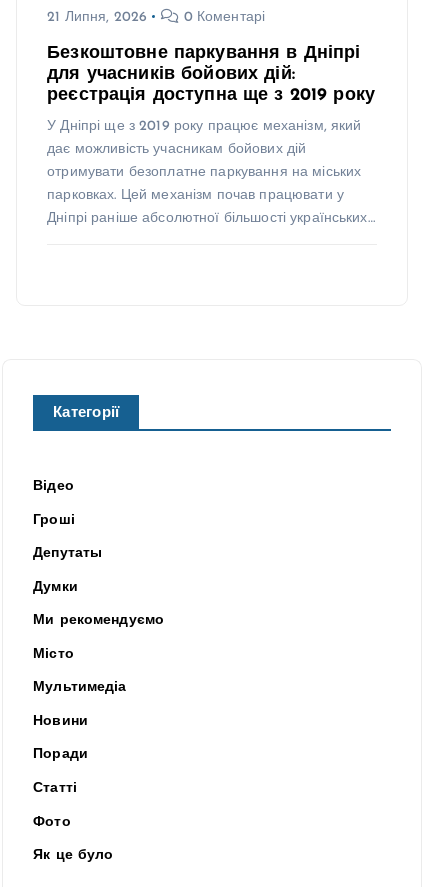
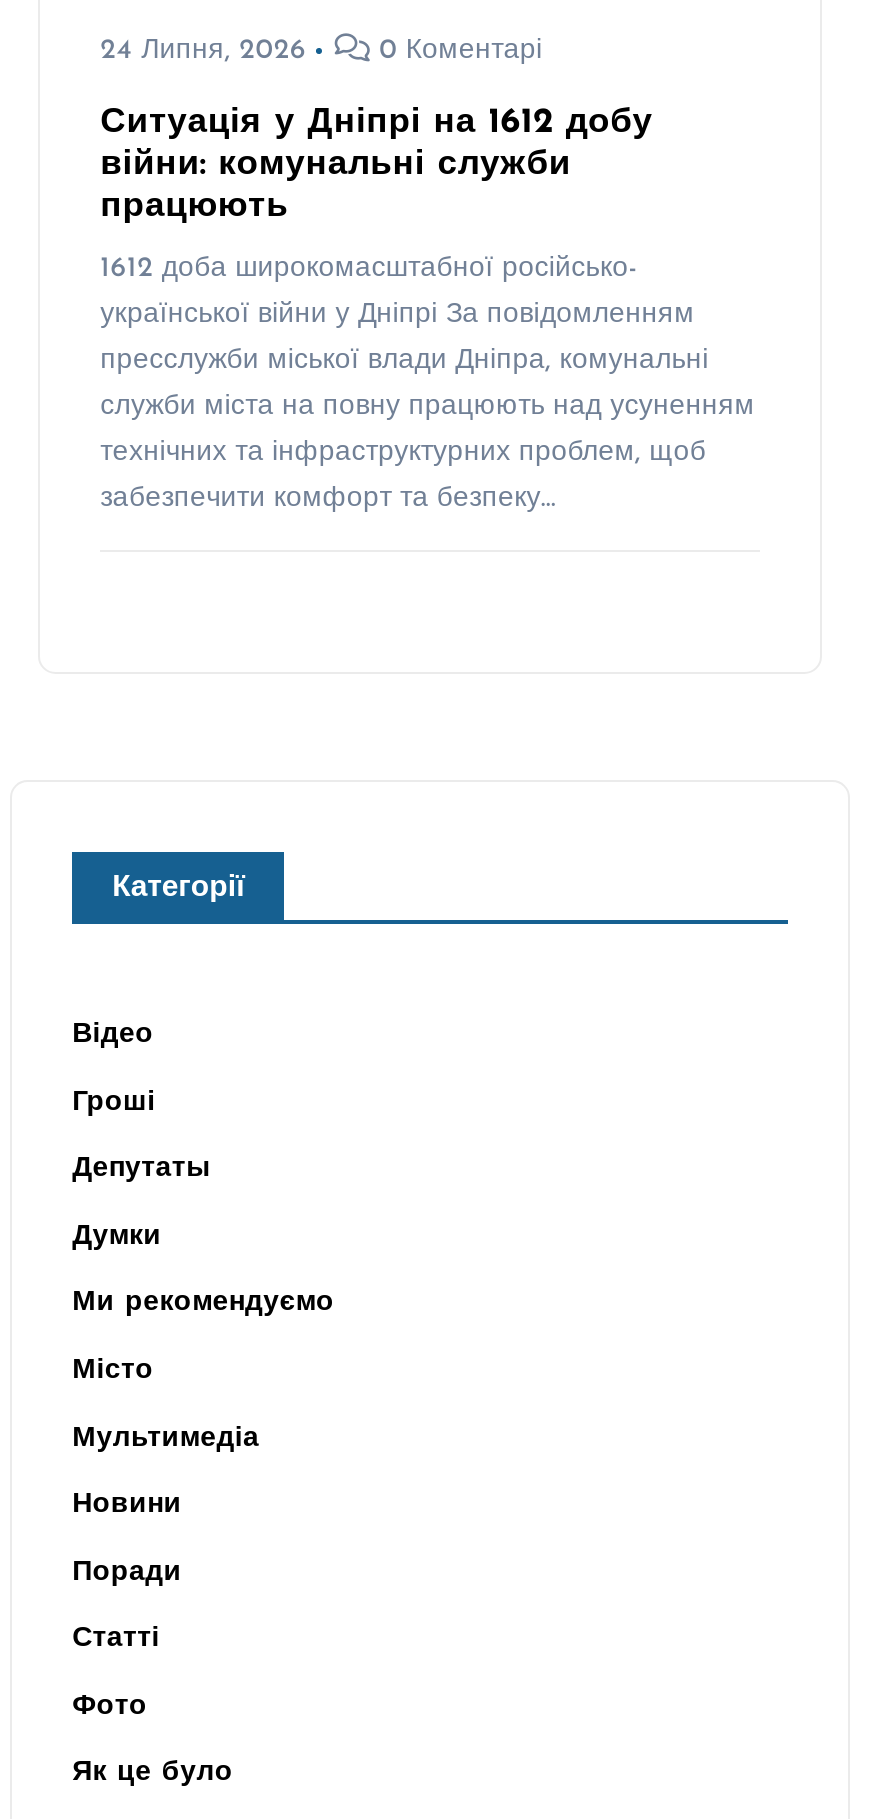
- 21 Липня, 2026
+ 24 Липня, 2026

- Безкоштовне паркування в Дніпрі
- для учасників бойових дій:
- реєстрація доступна ще з 2019 року
- У Дніпрі ще з 2019 року працює механізм, який
- дає можливість учасникам бойових дій
- отримувати безоплатне паркування на міських
- парковках. Цей механізм почав працювати у
- Дніпрі раніше абсолютної більшості українських…
+ Ситуація у Дніпрі на 1612 добу
+ війни: комунальні служби
+ працюють
+ 1612 доба широкомасштабної російсько-
+ української війни у Дніпрі За повідомленням
+ пресслужби міської влади Дніпра, комунальні
+ служби міста на повну працюють над усуненням
+ технічних та інфраструктурних проблем, щоб
+ забезпечити комфорт та безпеку…
